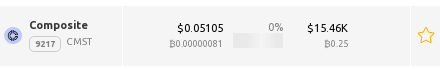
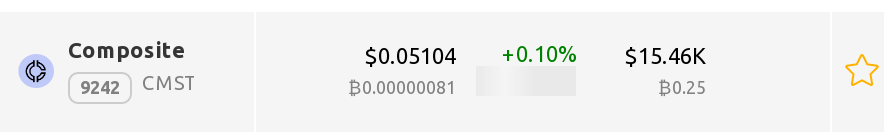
- $0.05105
+ $0.05104

- 0
+ 0.10
